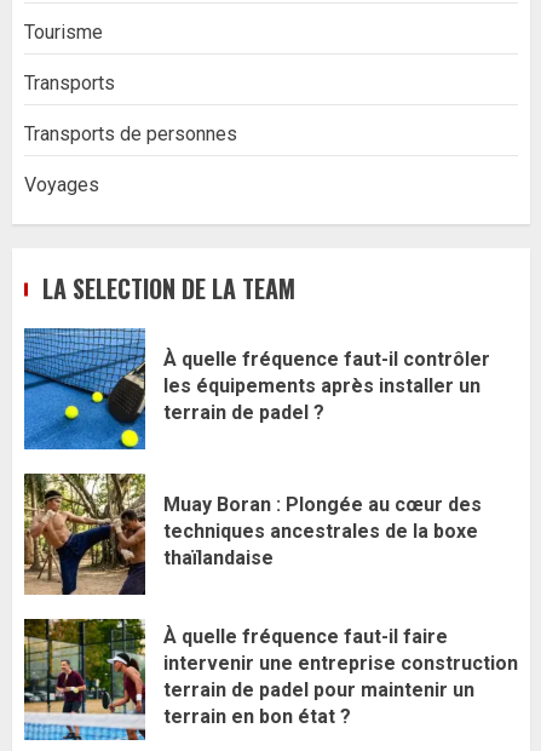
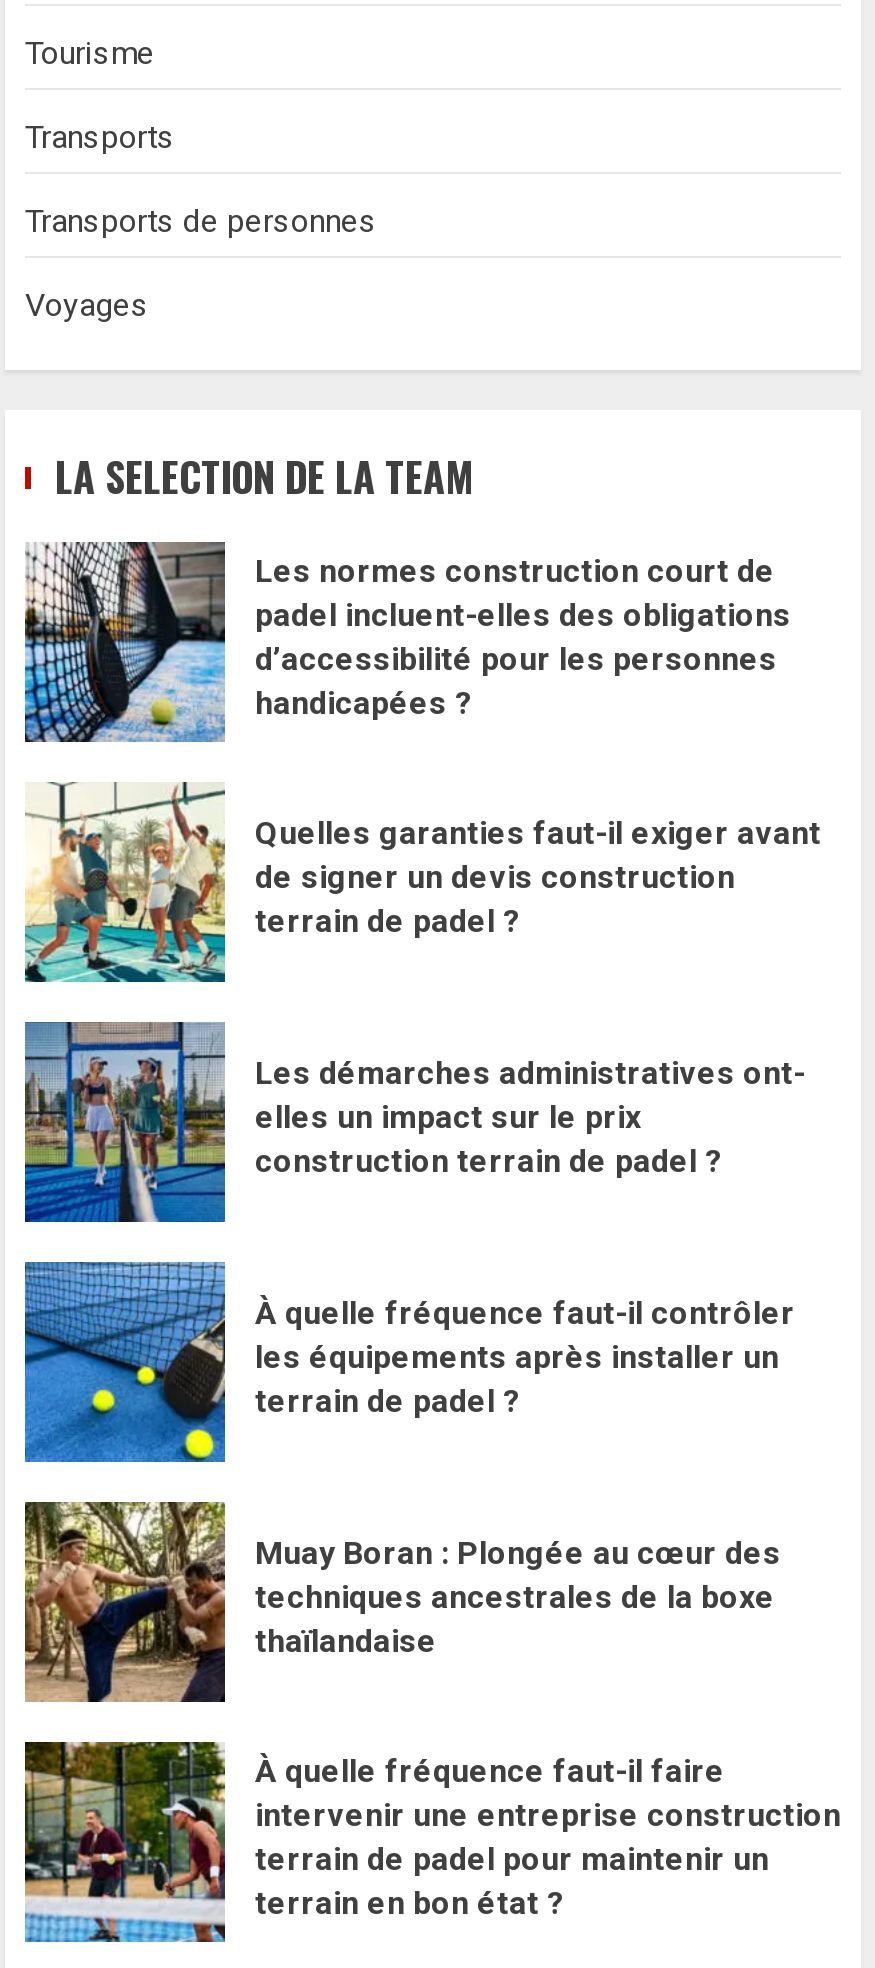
+ [image]
+ Les normes construction court de
+ padel incluent-elles des obligations
+ d’accessibilité pour les personnes
+ handicapées ?
+ Quelles garanties faut-il exiger avant
+ de signer un devis construction
+ terrain de padel ?

+ [image]
+ Les démarches administratives ont-
+ elles un impact sur le prix
+ construction terrain de padel ?

+ [image]
